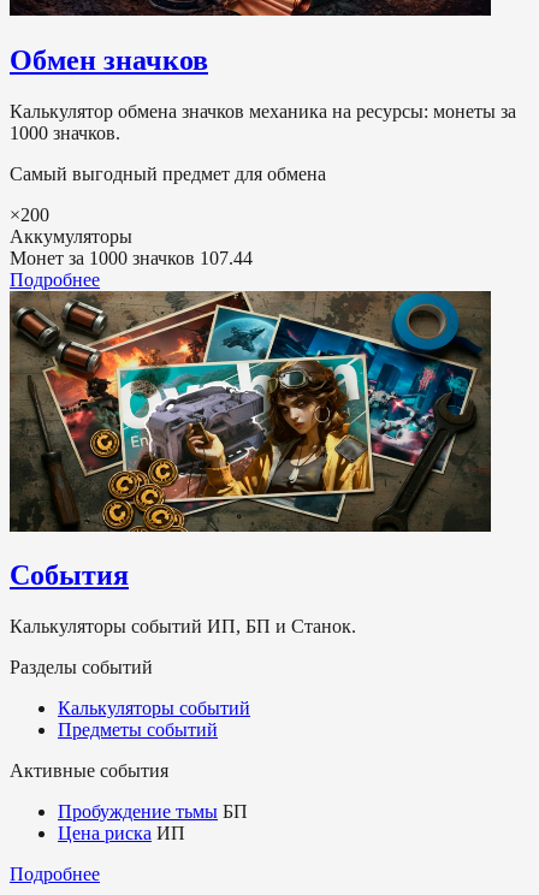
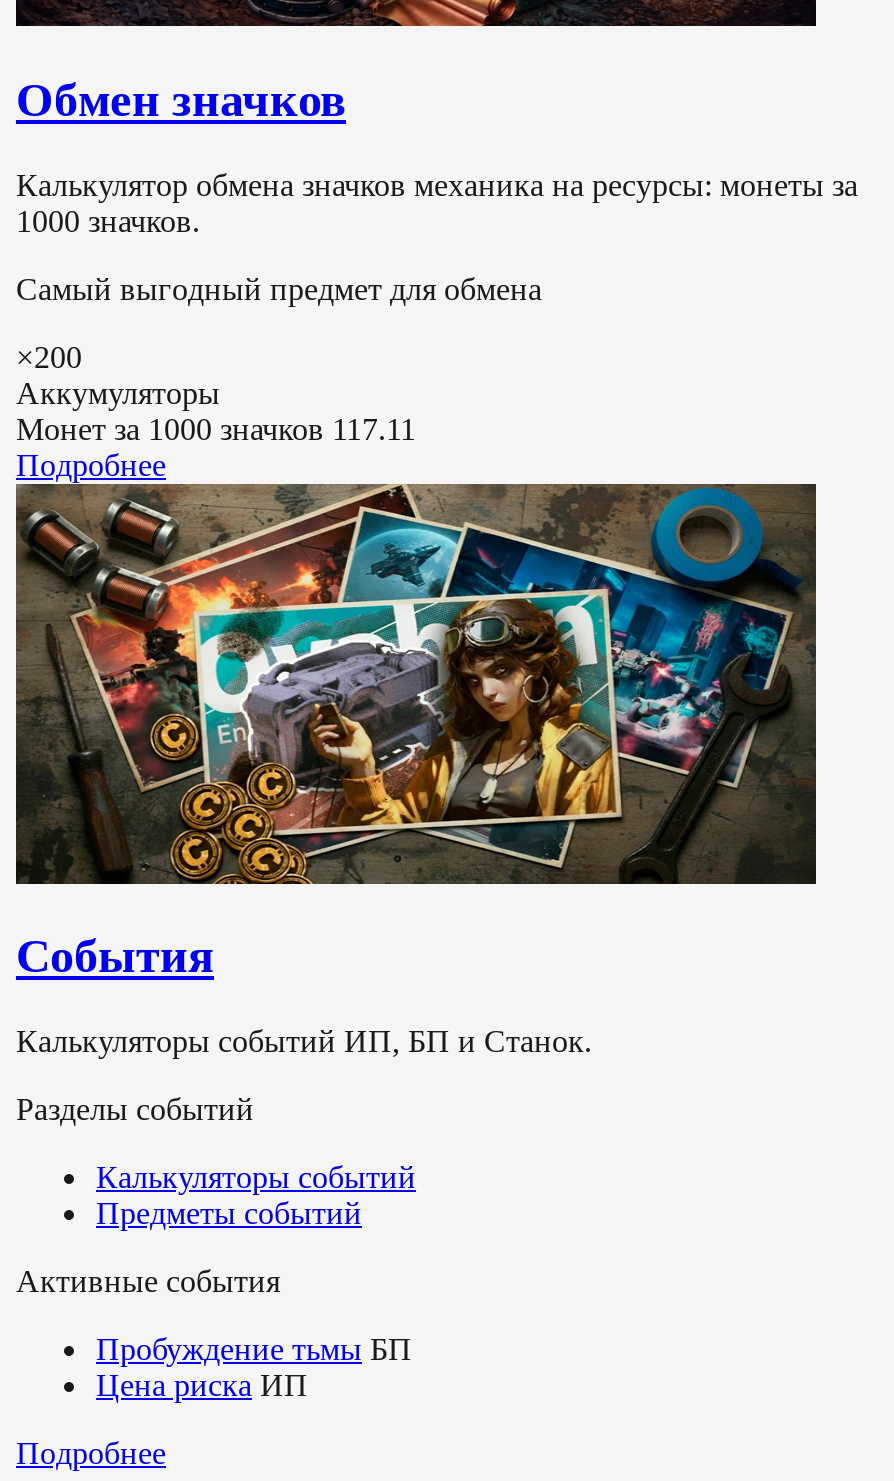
- Монет за 1000 значков 107.44
+ Монет за 1000 значков 117.11
